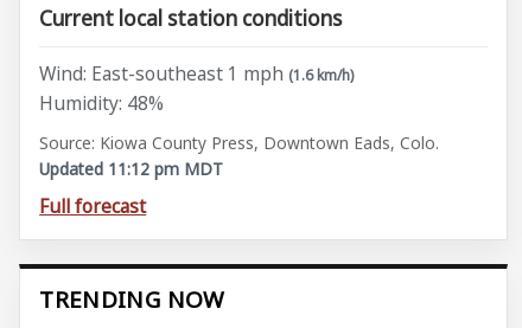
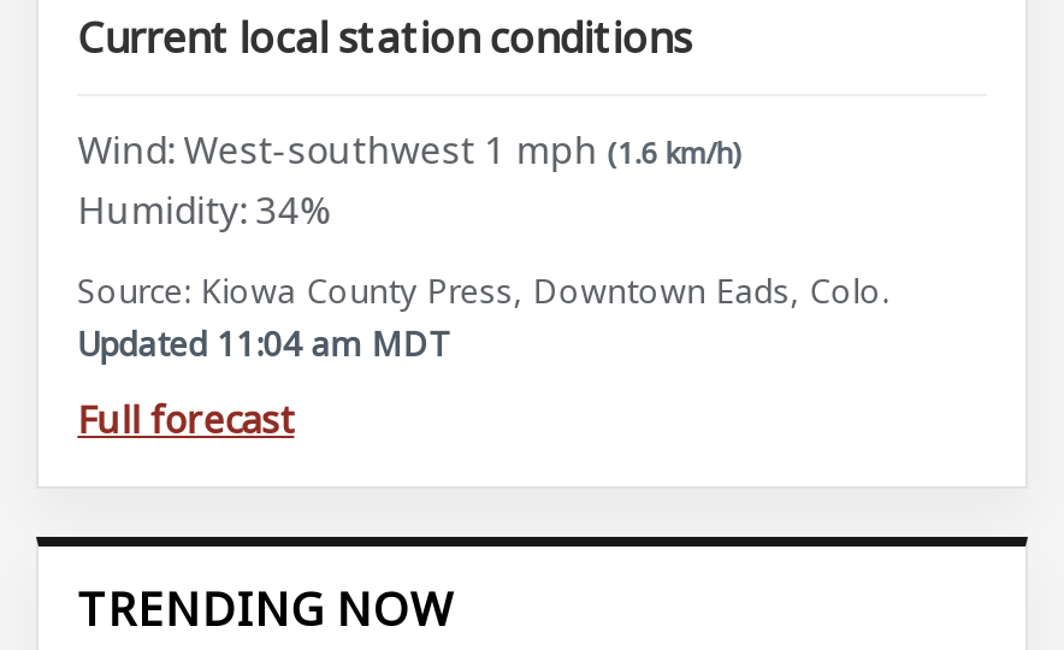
- Wind: East-southeast 1 mph (1.6 km/h)
+ Wind: West-southwest 1 mph (1.6 km/h)

- Humidity: 48%
+ Humidity: 34%

- Updated 11:12 pm MDT
+ Updated 11:04 am MDT
